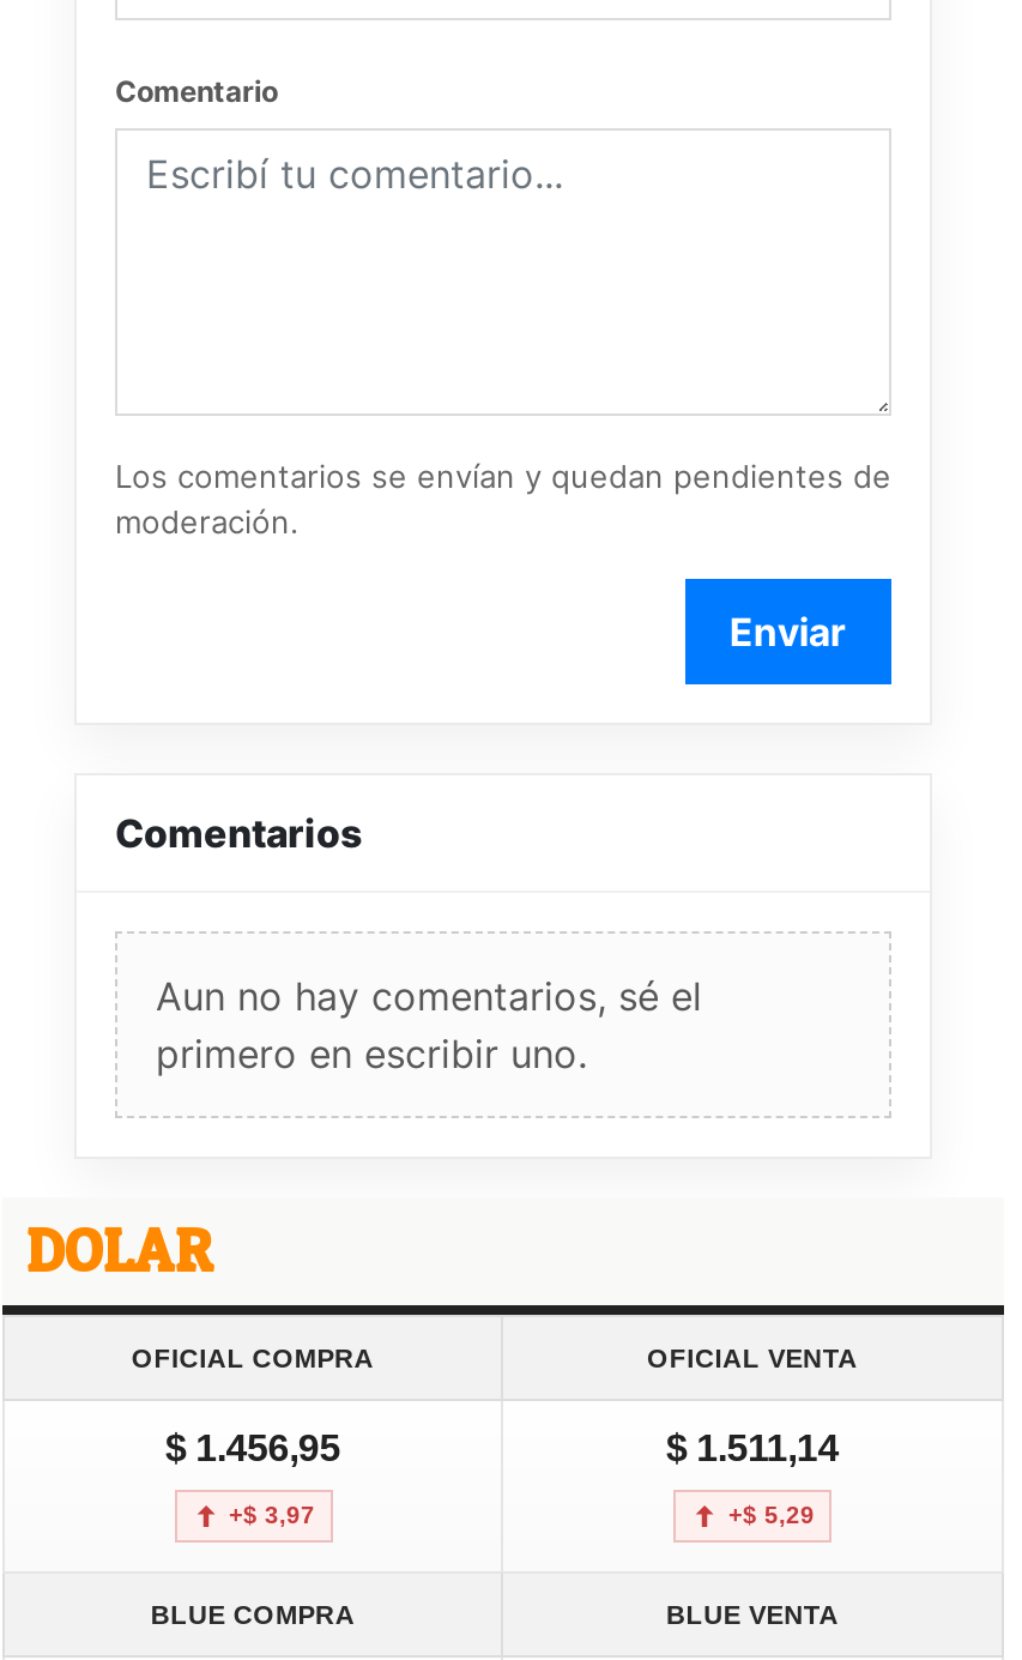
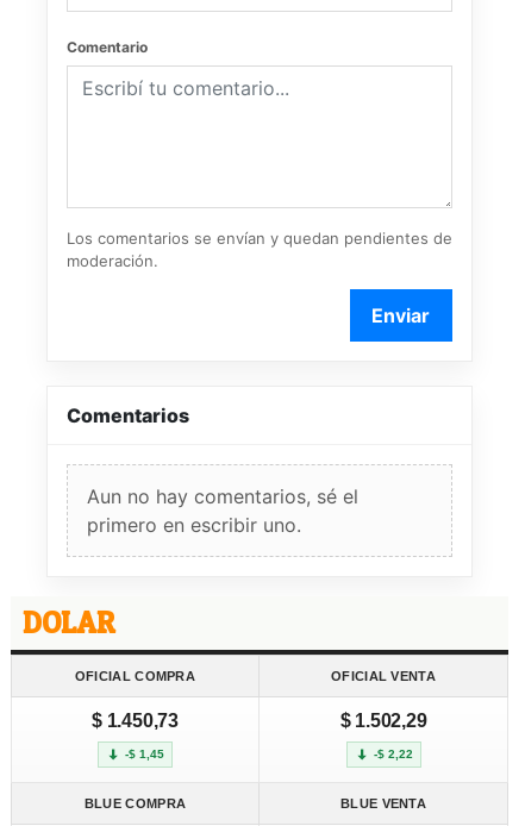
- $ 1.456,95
+ $ 1.450,73

- $ 1.511,14
+ $ 1.502,29

- +$ 3,97
+ -$ 1,45

- +$ 5,29
+ -$ 2,22
